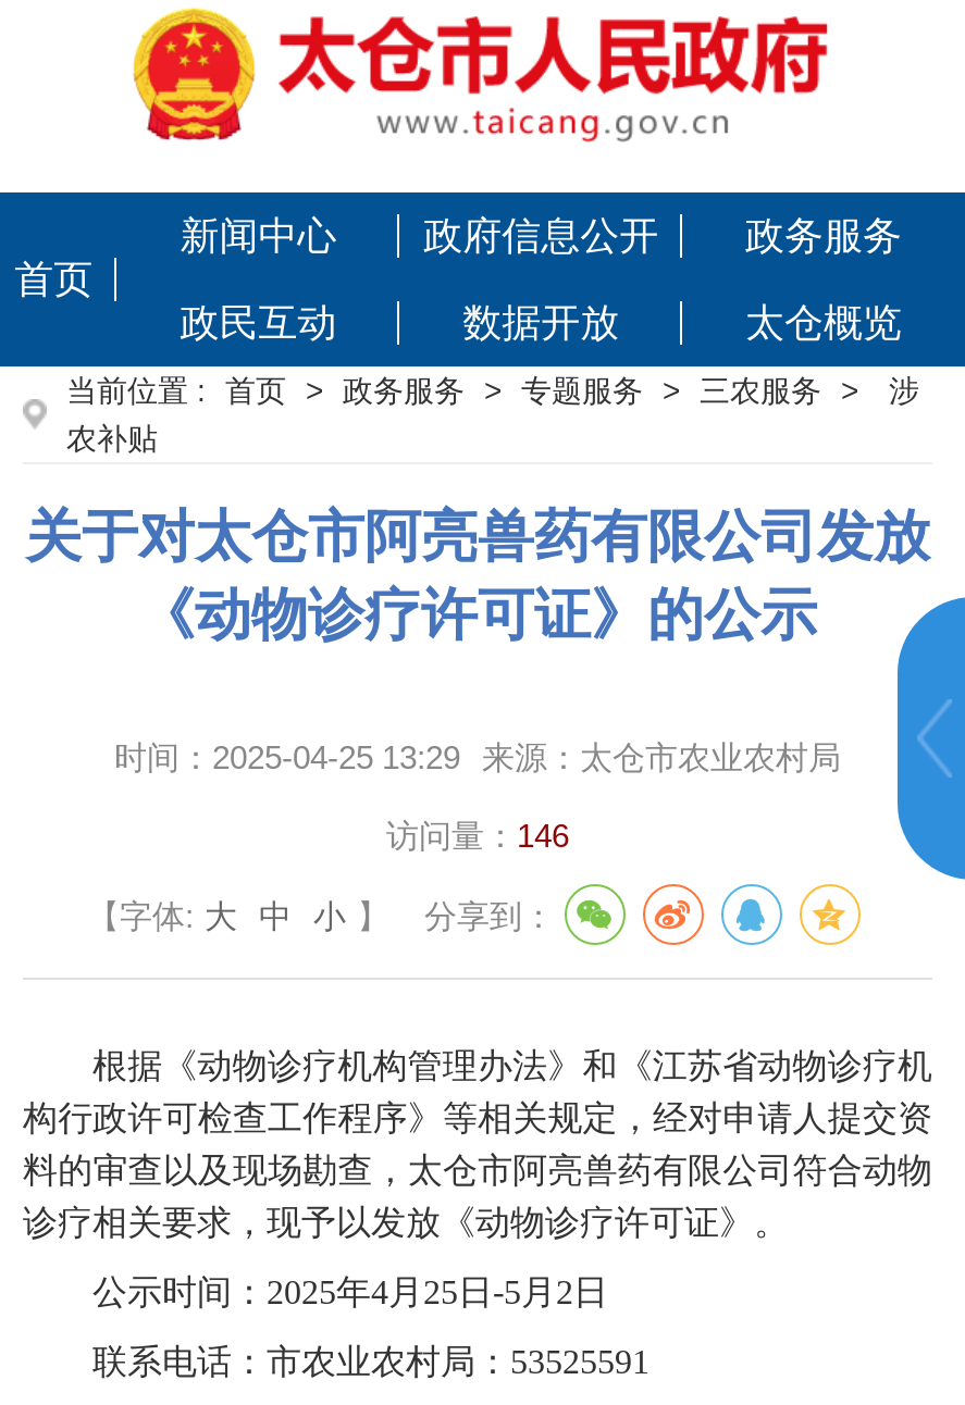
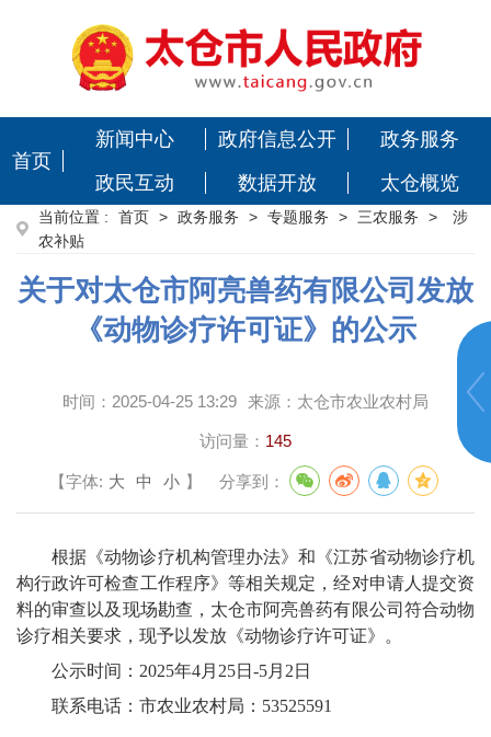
- 访问量：146
+ 访问量：145
